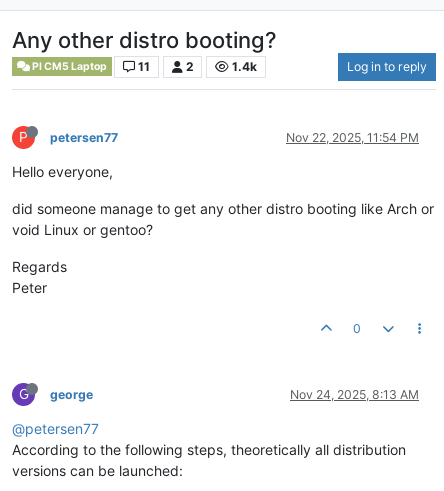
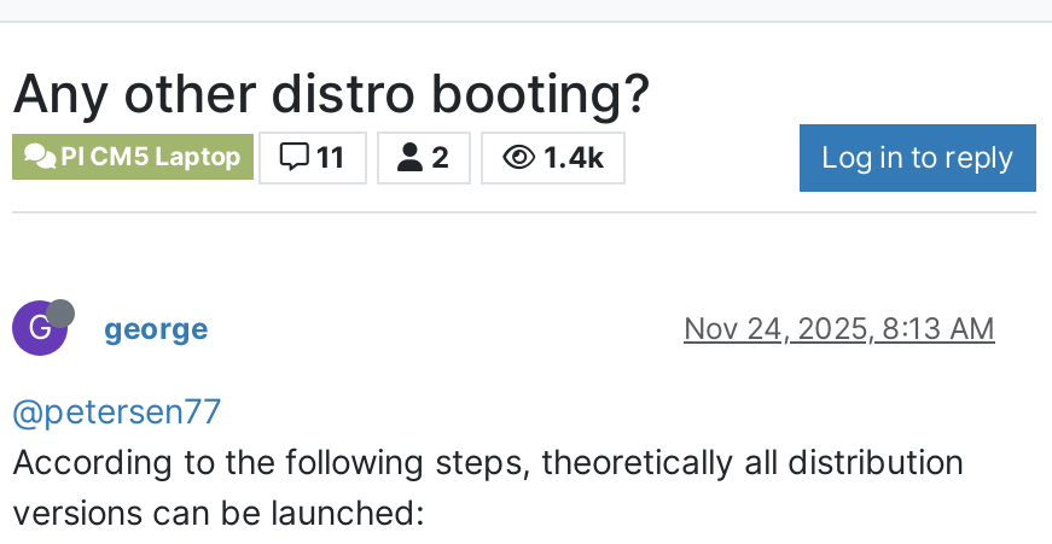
- P
- petersen77
- Nov 22, 2025, 11:54 PM
- Hello everyone,
- did someone manage to get any other distro booting like Arch or
- void Linux or gentoo?
- Regards
- Peter
- 0
